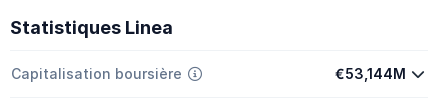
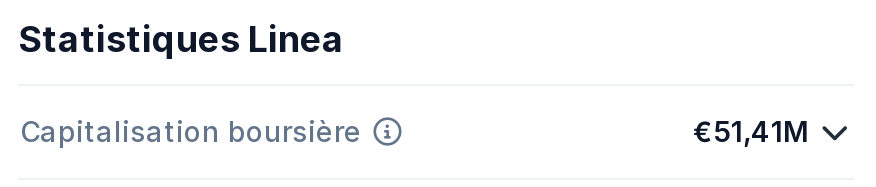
- €53,144M
+ €51,41M
